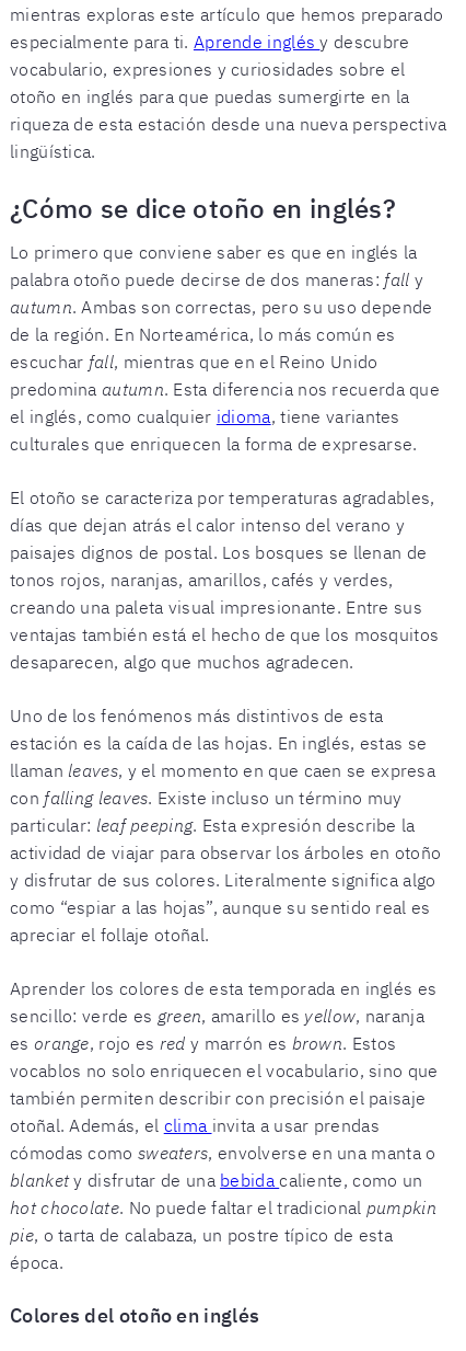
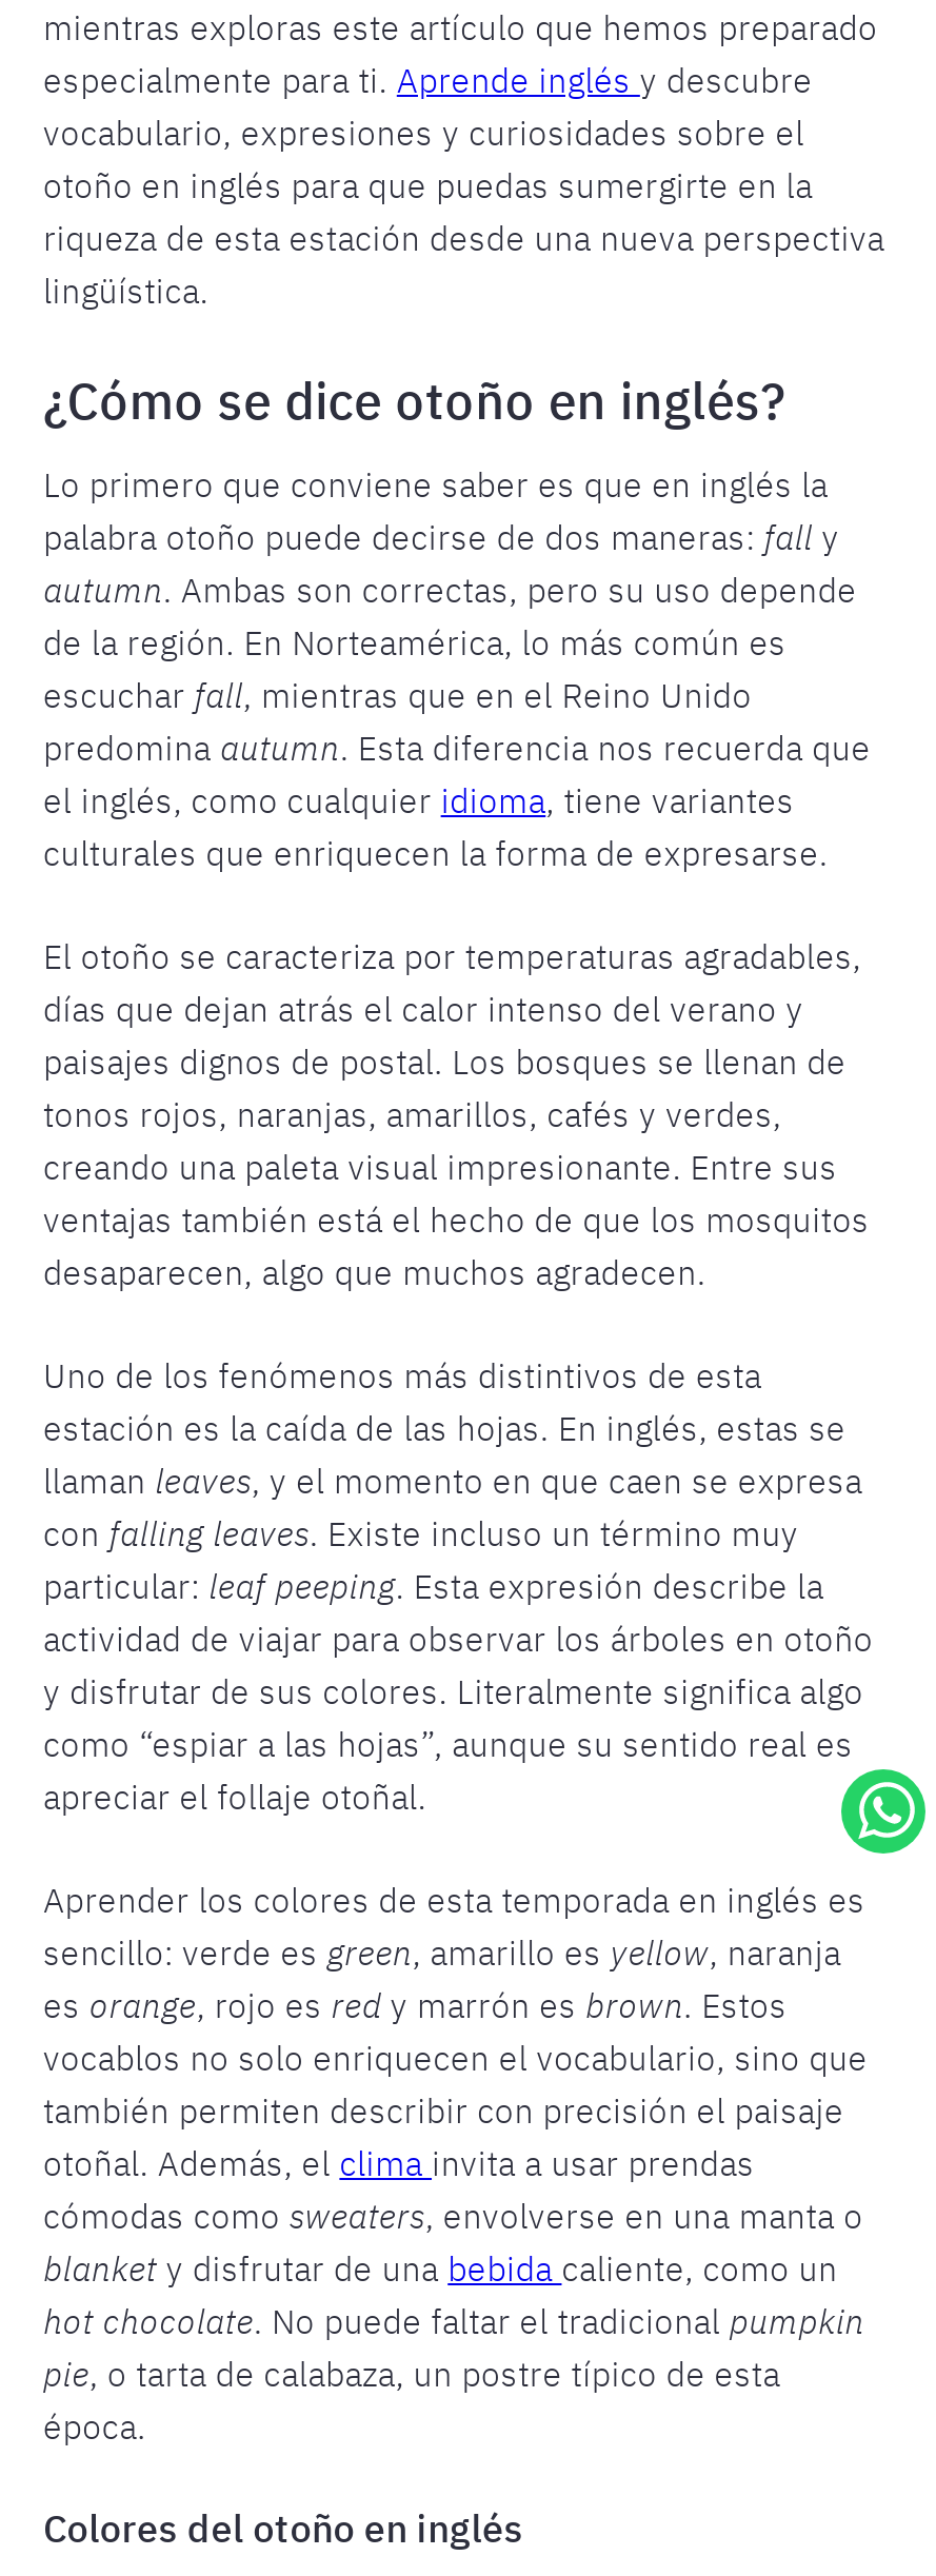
+ [image]
